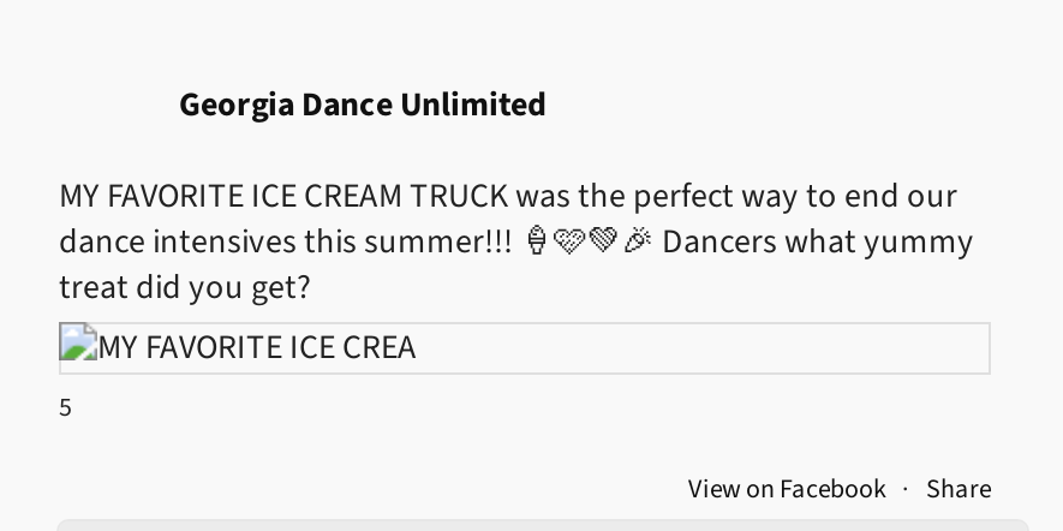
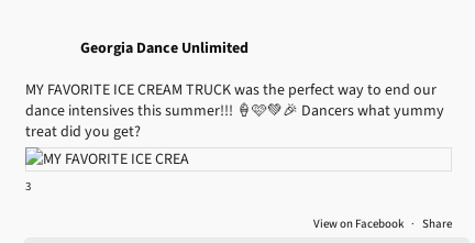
- 5
+ 3
